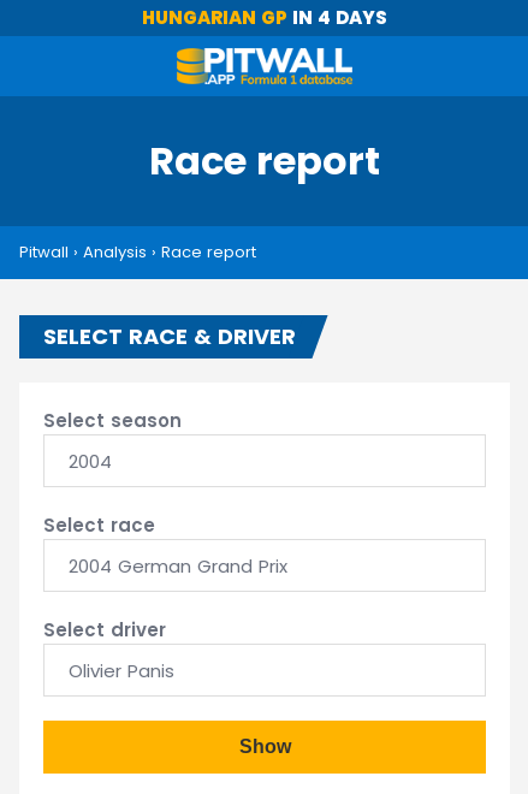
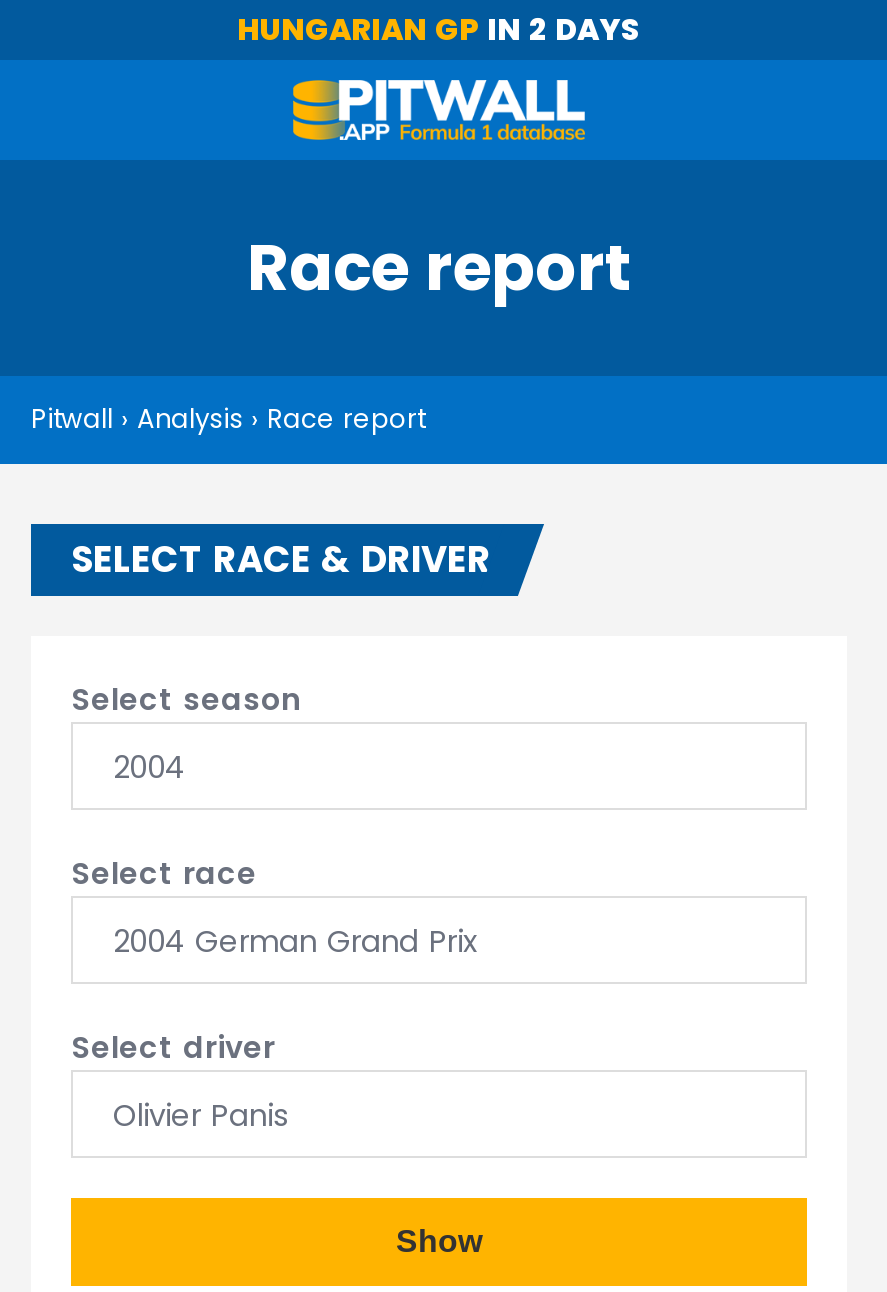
- HUNGARIAN GP IN 4 DAYS
+ HUNGARIAN GP IN 2 DAYS
